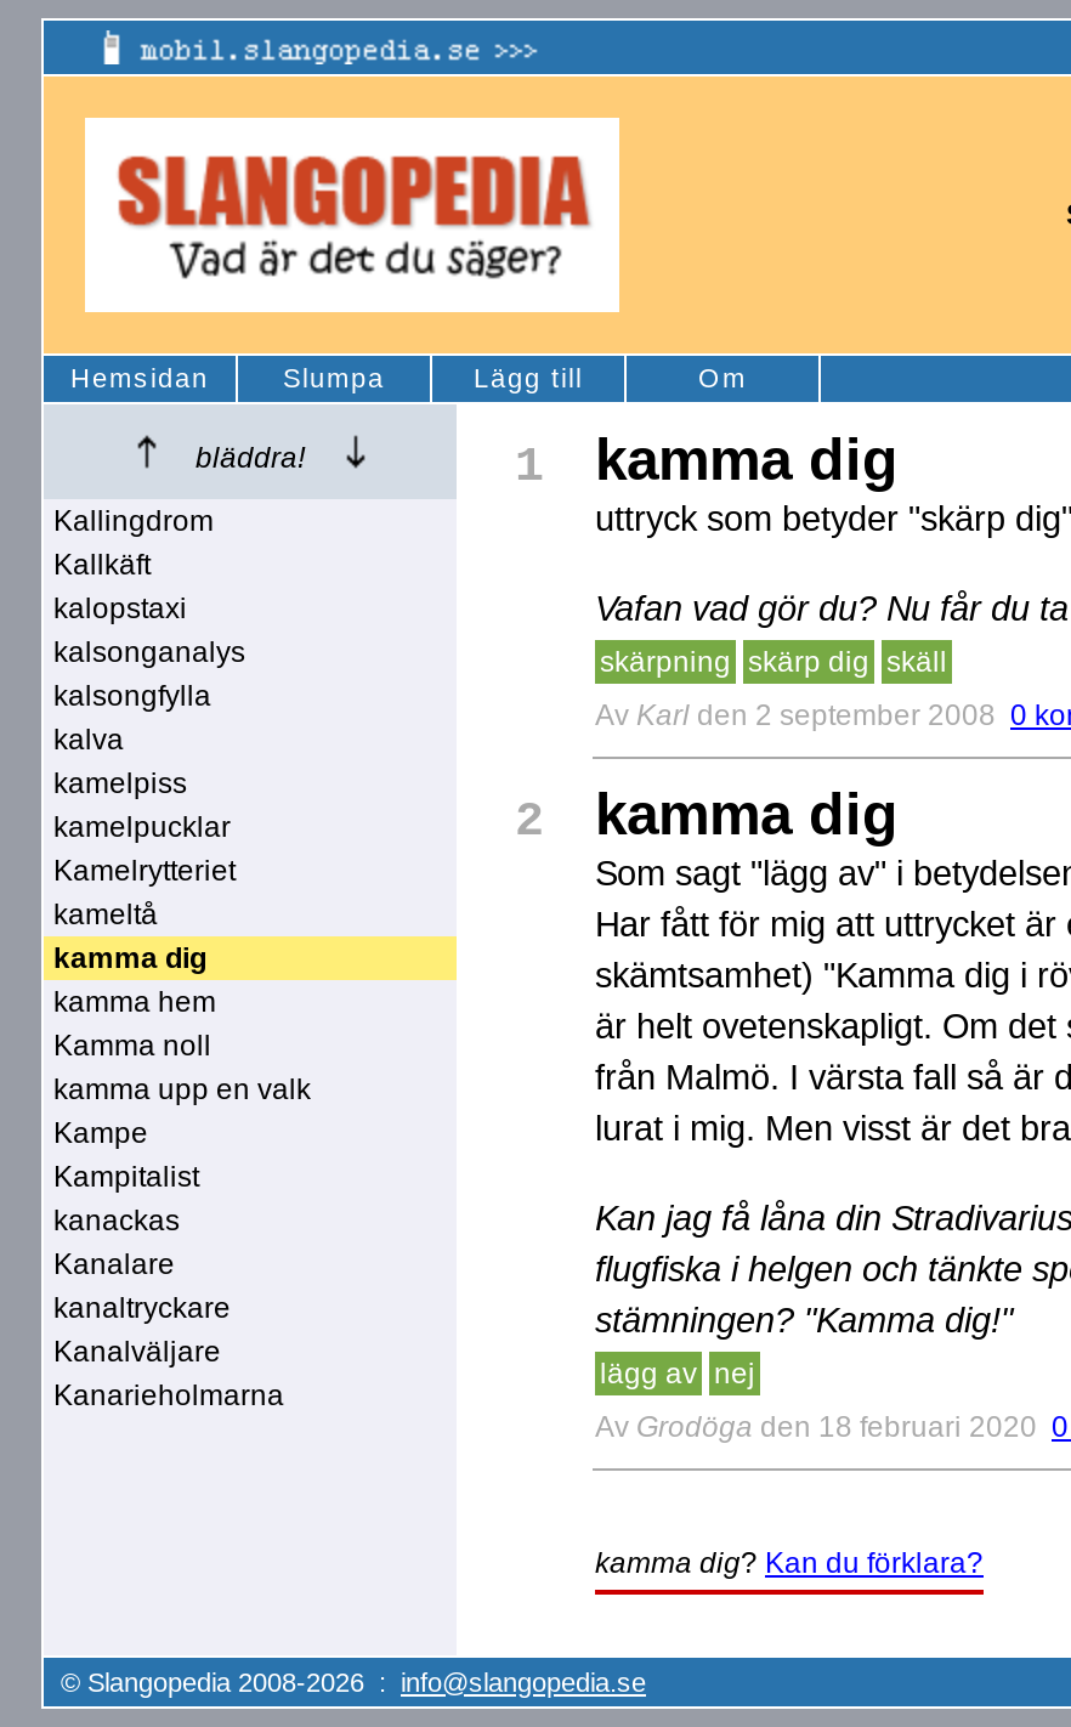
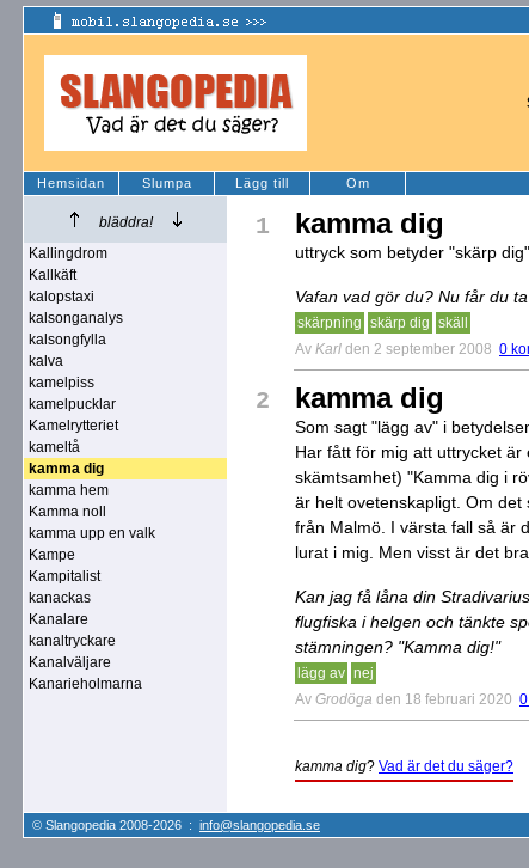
- kamma dig? Kan du förklara?
+ kamma dig? Vad är det du säger?
